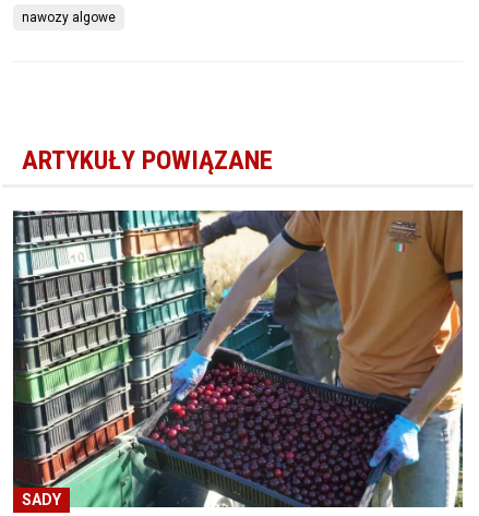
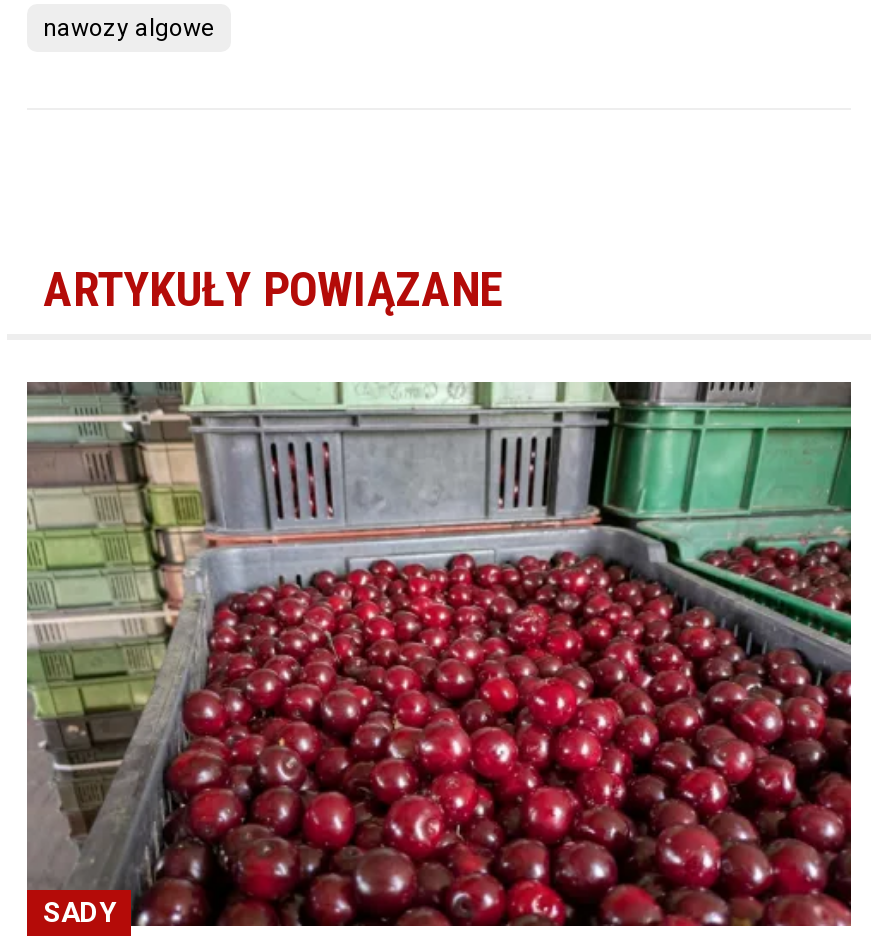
- [image]
+ [image]
